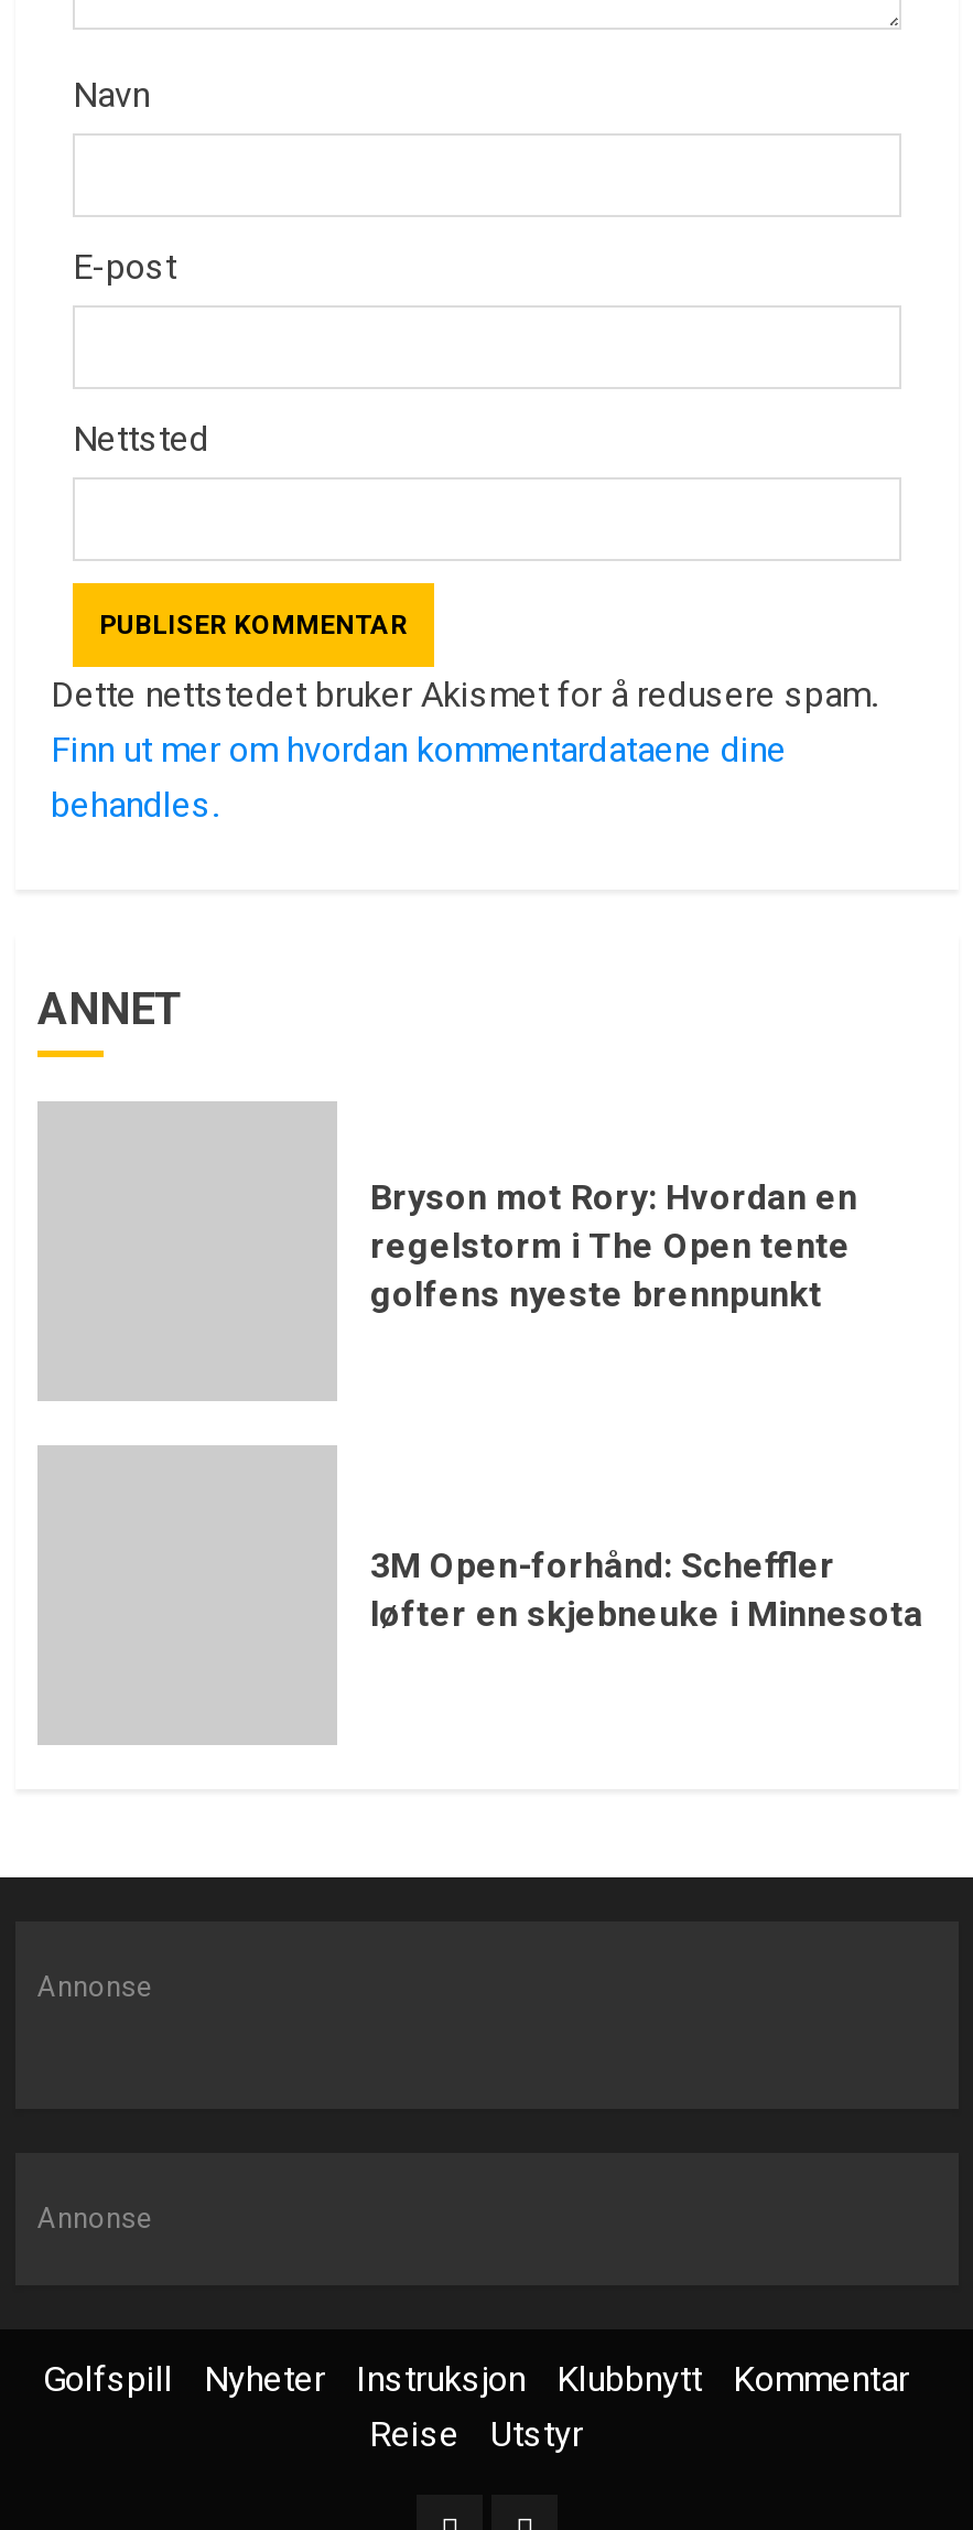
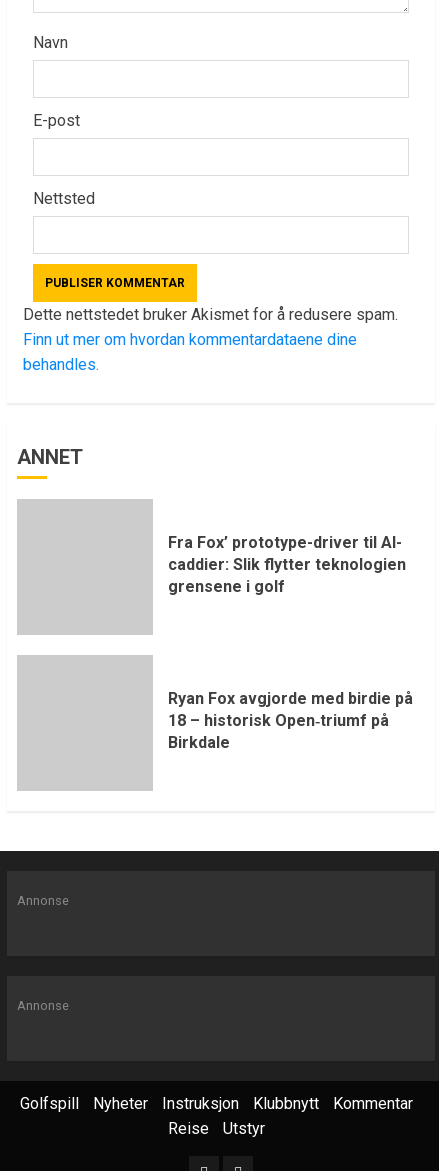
- Bryson mot Rory: Hvordan en
- regelstorm i The Open tente
- golfens nyeste brennpunkt
+ Fra Fox’ prototype-driver til AI-
+ caddier: Slik flytter teknologien
+ grensene i golf

- 3M Open-forhånd: Scheffler
- løfter en skjebneuke i Minnesota
+ Ryan Fox avgjorde med birdie på
+ 18 – historisk Open‑triumf på
+ Birkdale
